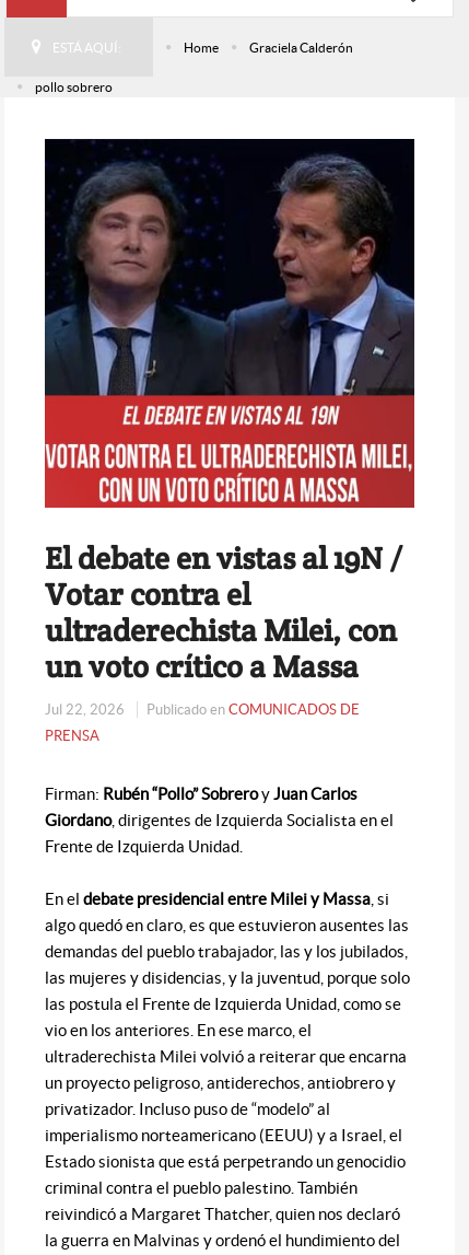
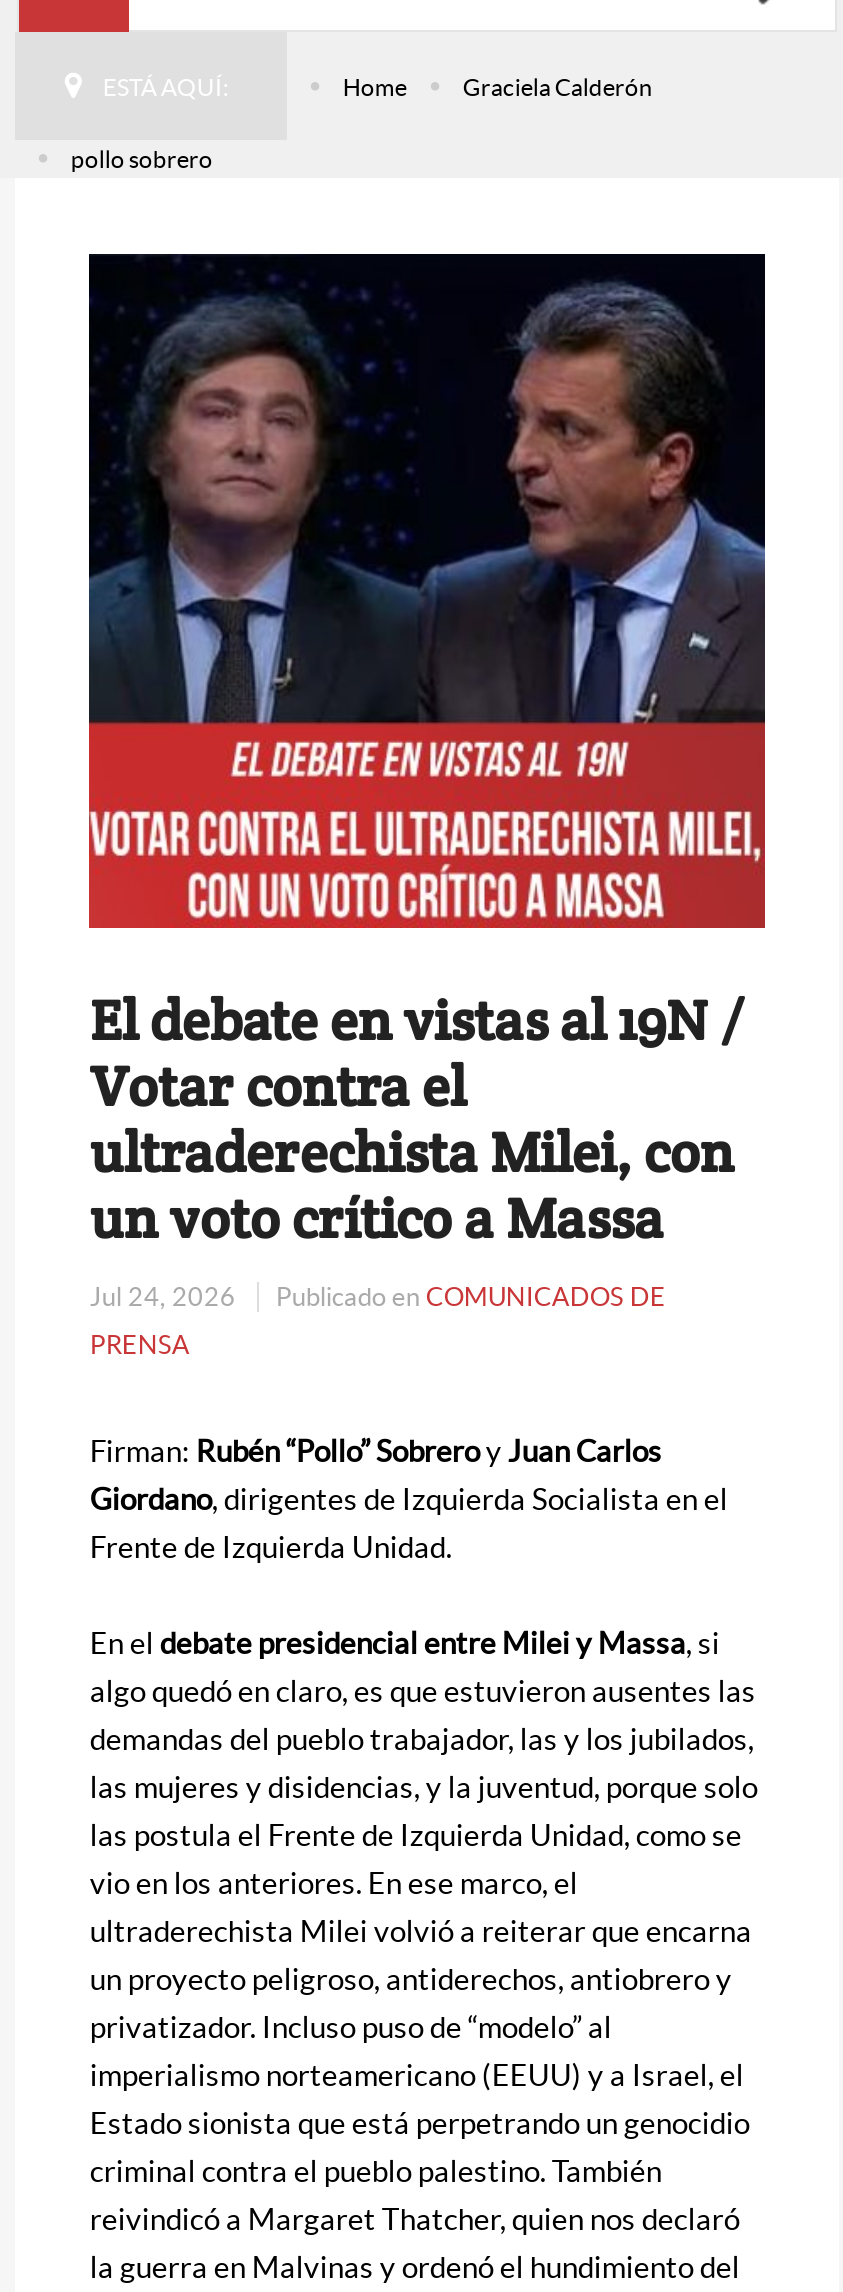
- Jul 22, 2026 Publicado en COMUNICADOS DE
+ Jul 24, 2026 Publicado en COMUNICADOS DE
